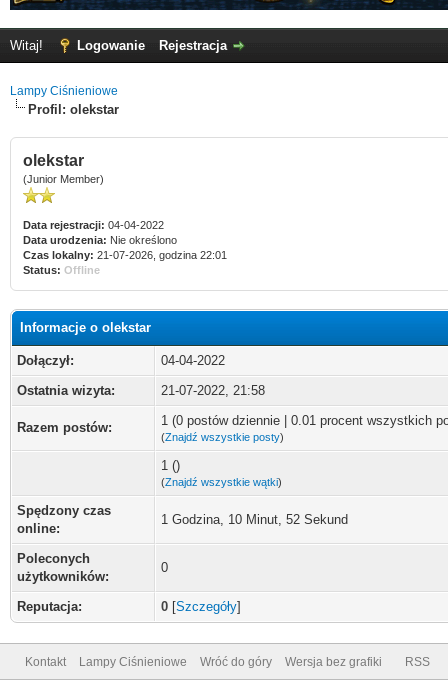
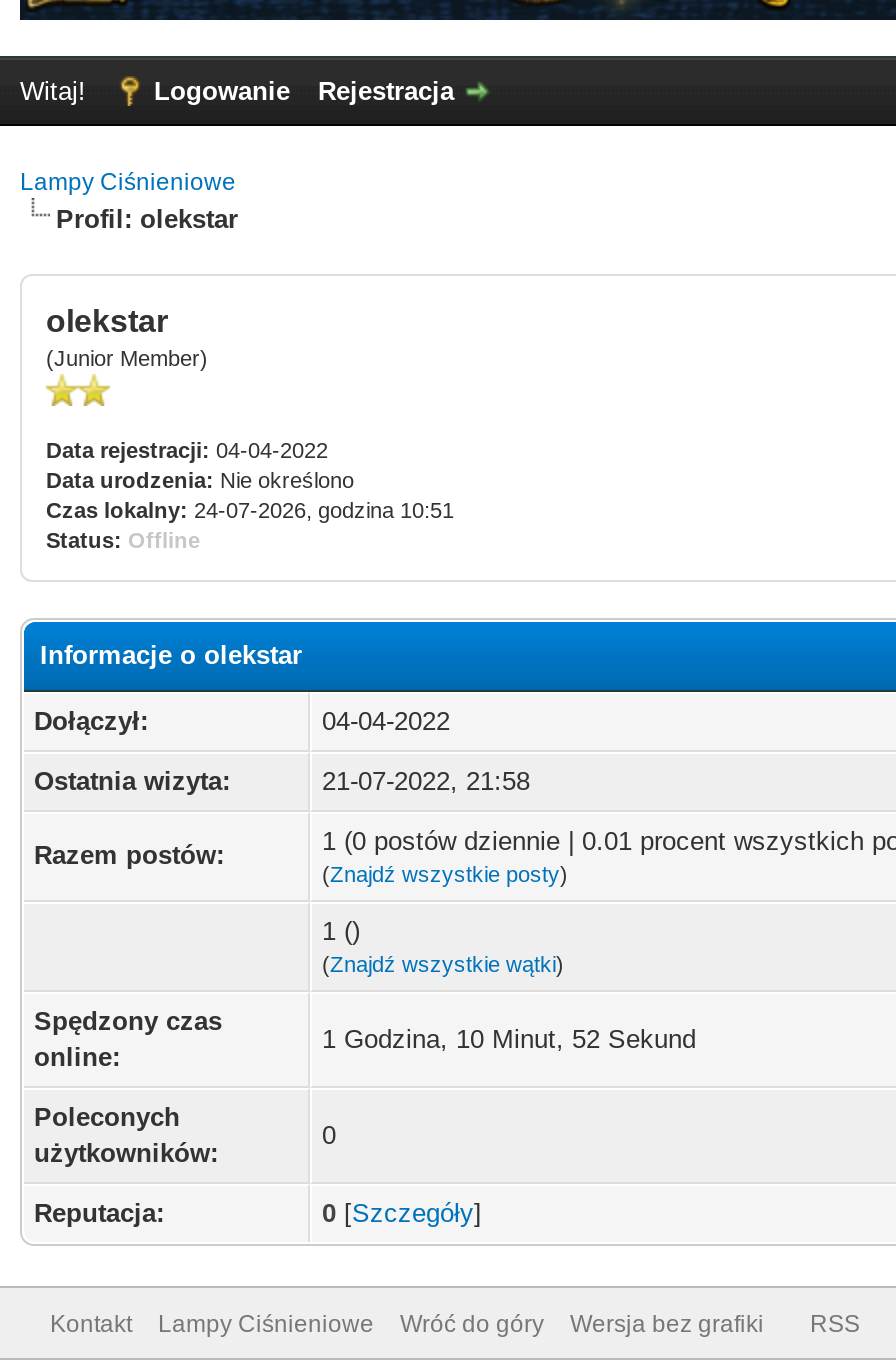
- Czas lokalny: 21-07-2026, godzina 22:01
+ Czas lokalny: 24-07-2026, godzina 10:51
